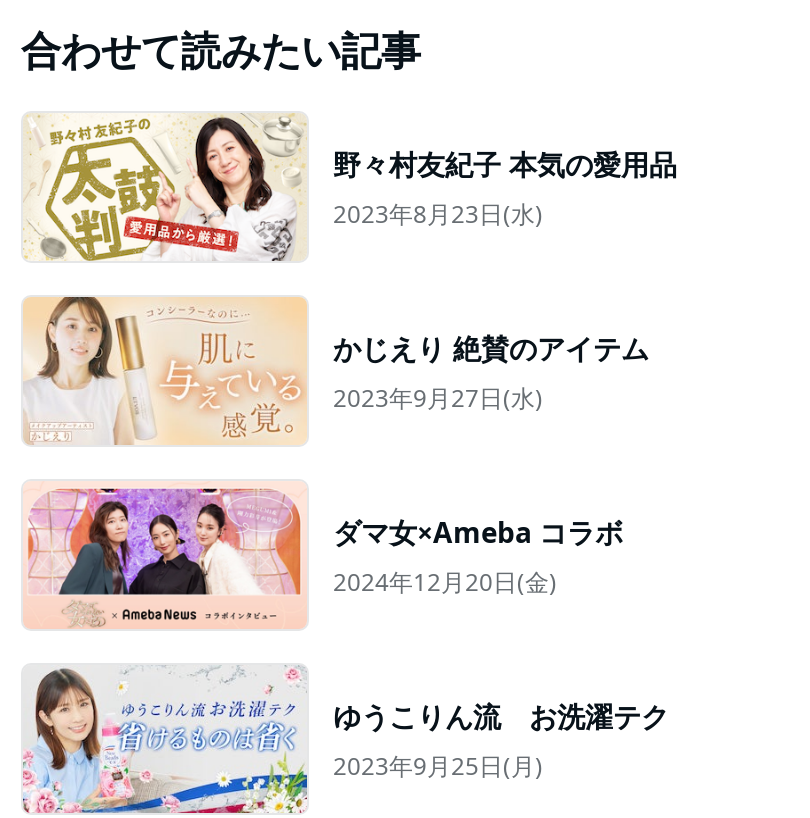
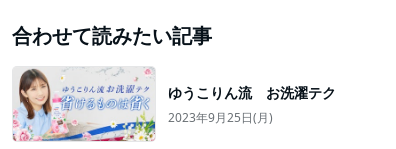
- [image]
- 野々村友紀子 本気の愛用品
- 2023年8月23日(水)

- [image]
- かじえり 絶賛のアイテム
- 2023年9月27日(水)

- [image]
- ダマ女×Ameba コラボ
- 2024年12月20日(金)
